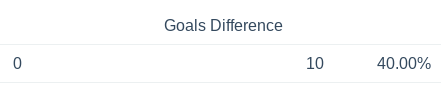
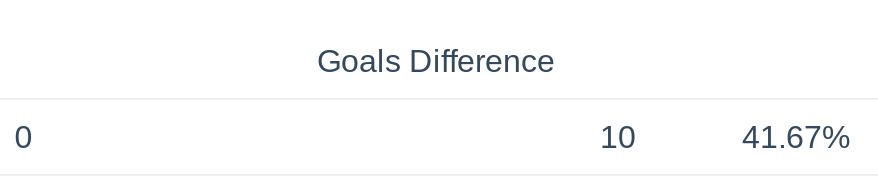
- 40.00%
+ 41.67%
